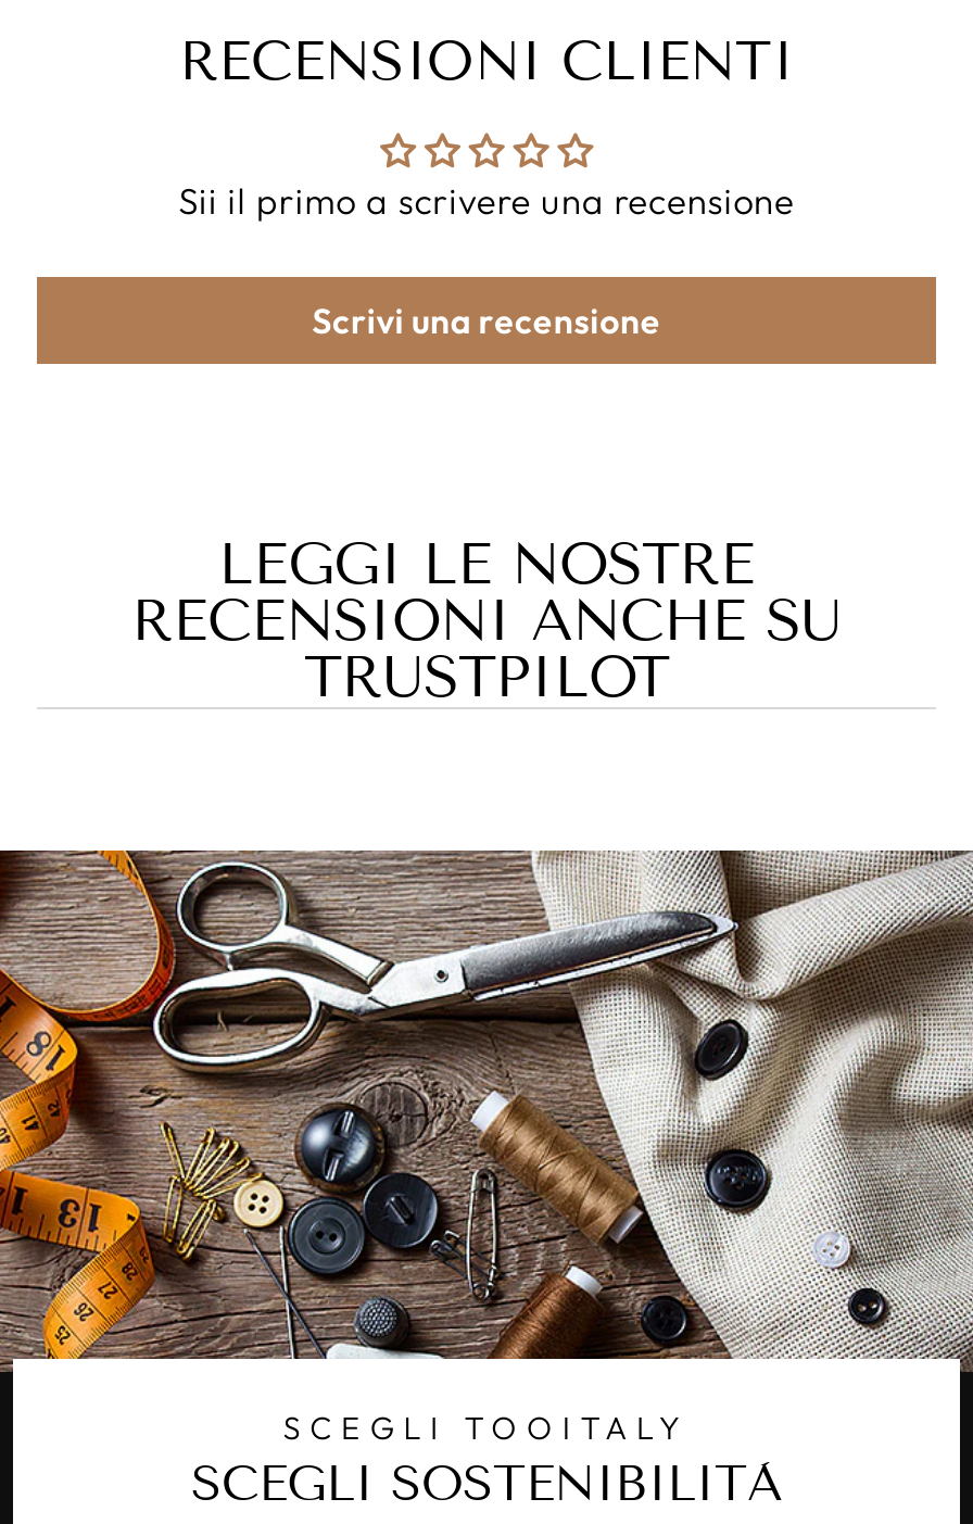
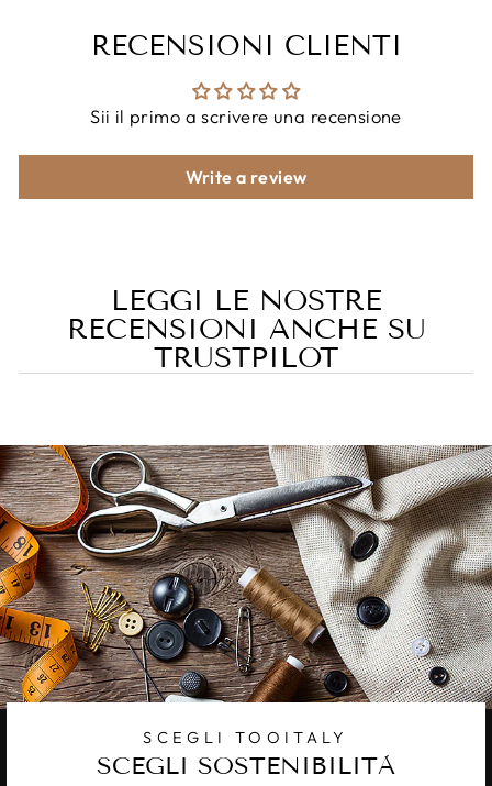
- Scrivi una recensione
+ Write a review
